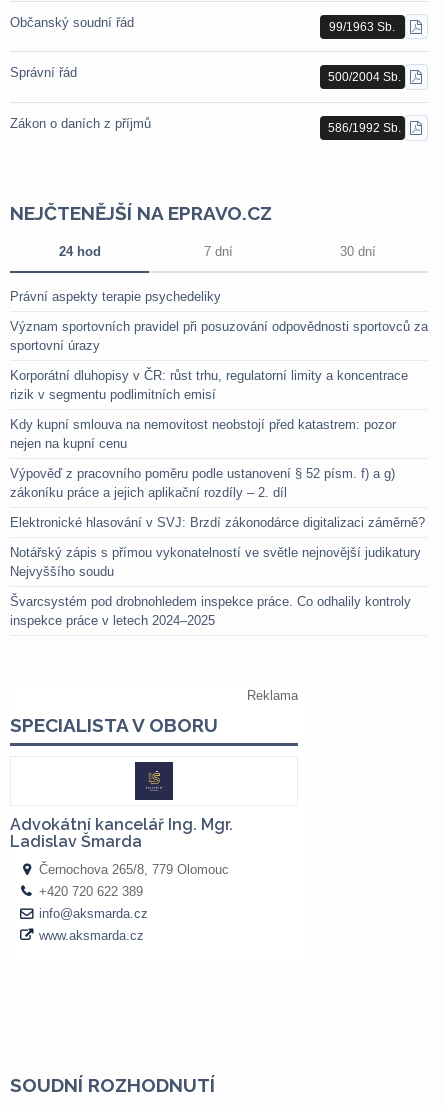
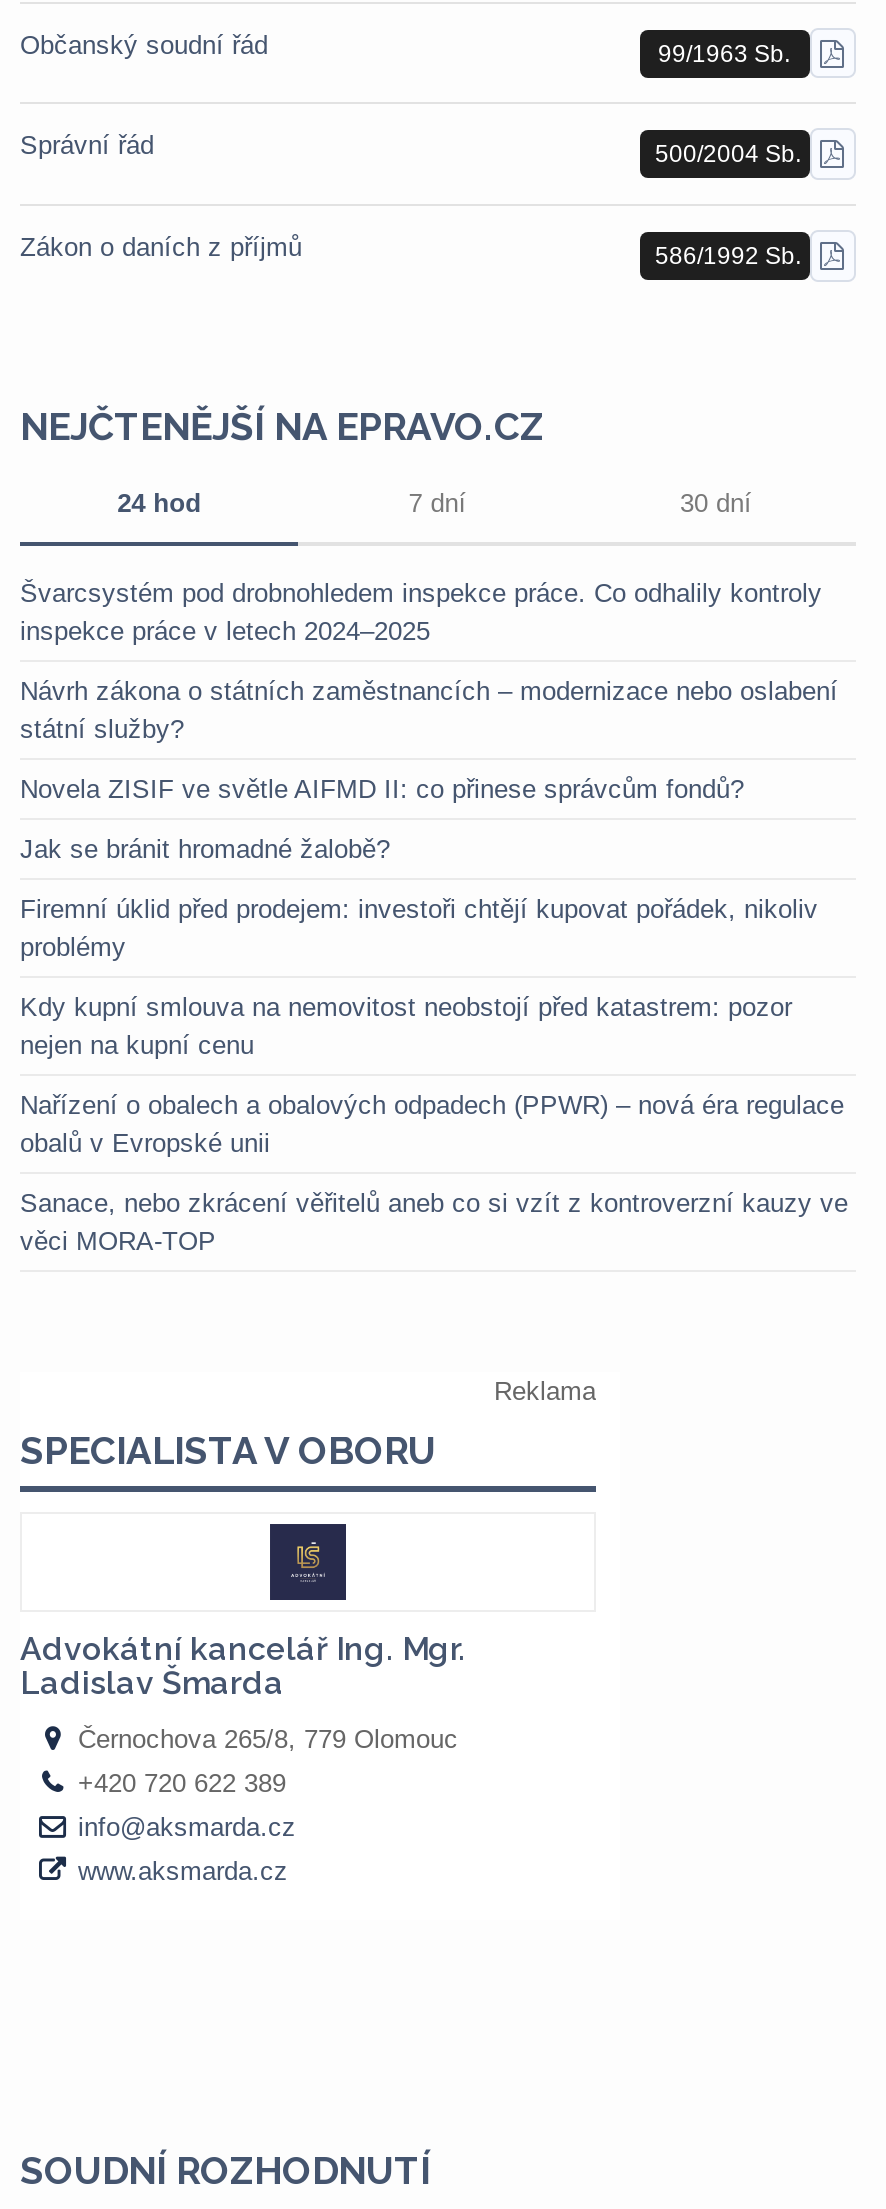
- Právní aspekty terapie psychedeliky
- Význam sportovních pravidel při posuzování odpovědnosti sportovců za
- sportovní úrazy
- Korporátní dluhopisy v ČR: růst trhu, regulatorní limity a koncentrace
- rizik v segmentu podlimitních emisí
+ Návrh zákona o státních zaměstnancích – modernizace nebo oslabení
+ státní služby?
+ Novela ZISIF ve světle AIFMD II: co přinese správcům fondů?
+ Jak se bránit hromadné žalobě?
+ Firemní úklid před prodejem: investoři chtějí kupovat pořádek, nikoliv
+ problémy

moved down: Kdy kupní smlouva na nemovitost neobstojí před katastrem: pozor | nejen na kupní cenu

- Výpověď z pracovního poměru podle ustanovení § 52 písm. f) a g)
- zákoníku práce a jejich aplikační rozdíly – 2. díl
- Elektronické hlasování v SVJ: Brzdí zákonodárce digitalizaci záměrně?
- Notářský zápis s přímou vykonatelností ve světle nejnovější judikatury
- Nejvyššího soudu
+ Nařízení o obalech a obalových odpadech (PPWR) – nová éra regulace
+ obalů v Evropské unii
+ Sanace, nebo zkrácení věřitelů aneb co si vzít z kontroverzní kauzy ve
+ věci MORA-TOP

moved up: Švarcsystém pod drobnohledem inspekce práce. Co odhalily kontroly | inspekce práce v letech 2024–2025
